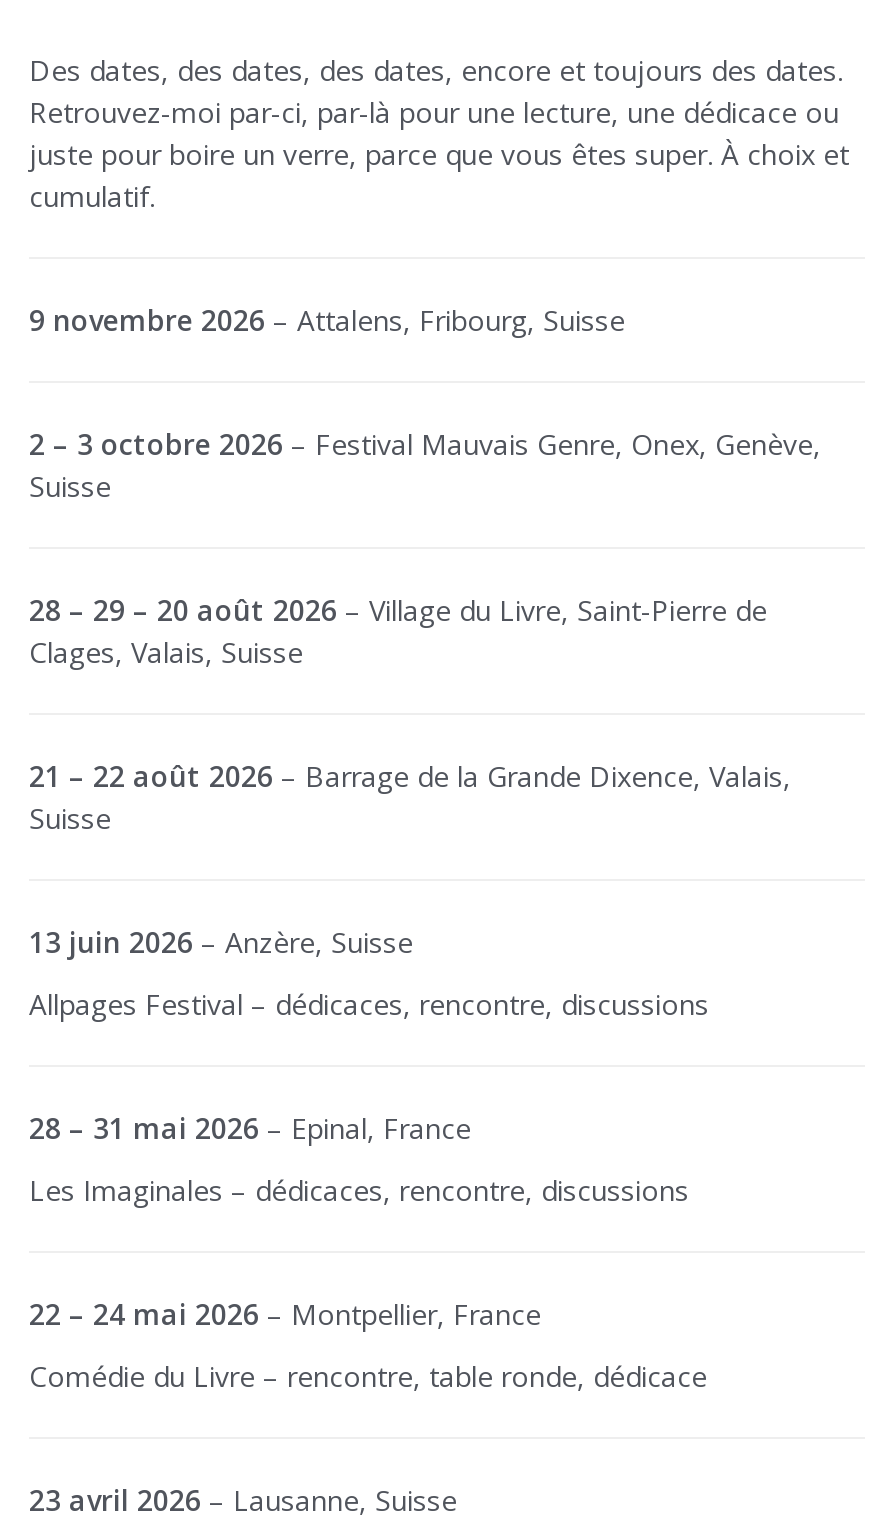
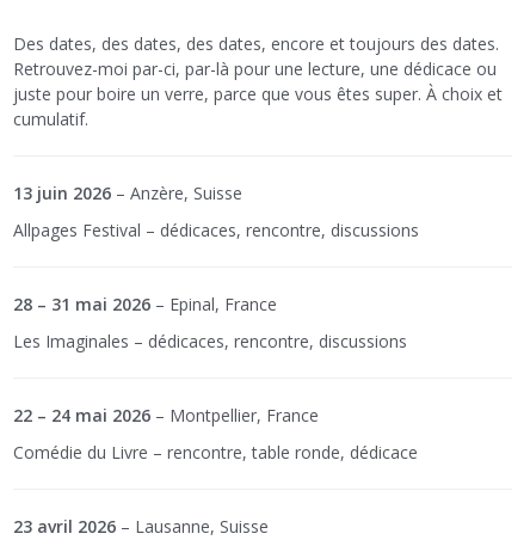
- 9 novembre 2026 – Attalens, Fribourg, Suisse
- 2 – 3 octobre 2026 – Festival Mauvais Genre, Onex, Genève,
- Suisse
- 28 – 29 – 20 août 2026 – Village du Livre, Saint-Pierre de
- Clages, Valais, Suisse
- 21 – 22 août 2026 – Barrage de la Grande Dixence, Valais,
- Suisse
